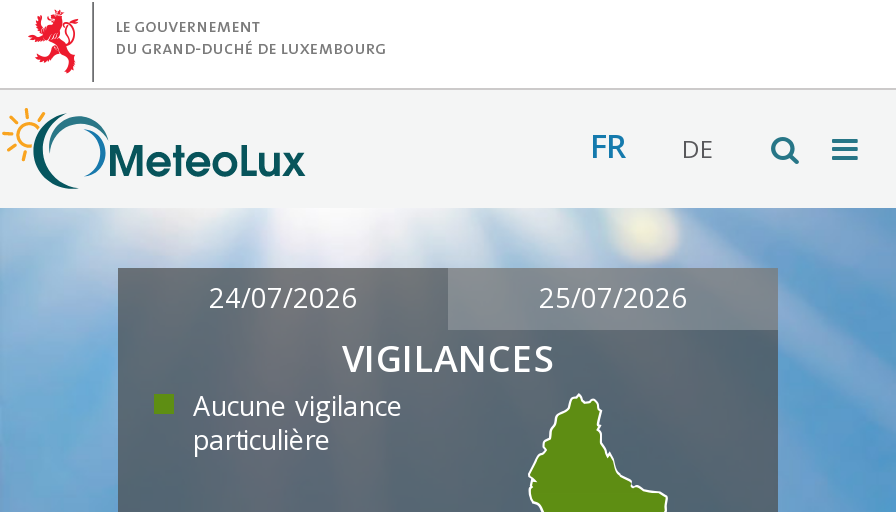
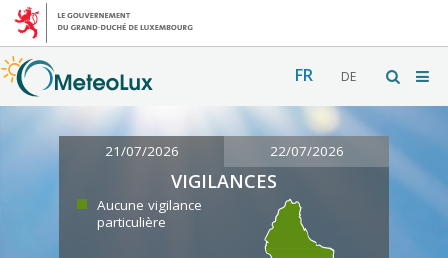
- 24/07/2026
+ 21/07/2026

- 25/07/2026
+ 22/07/2026
